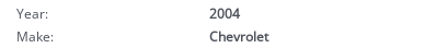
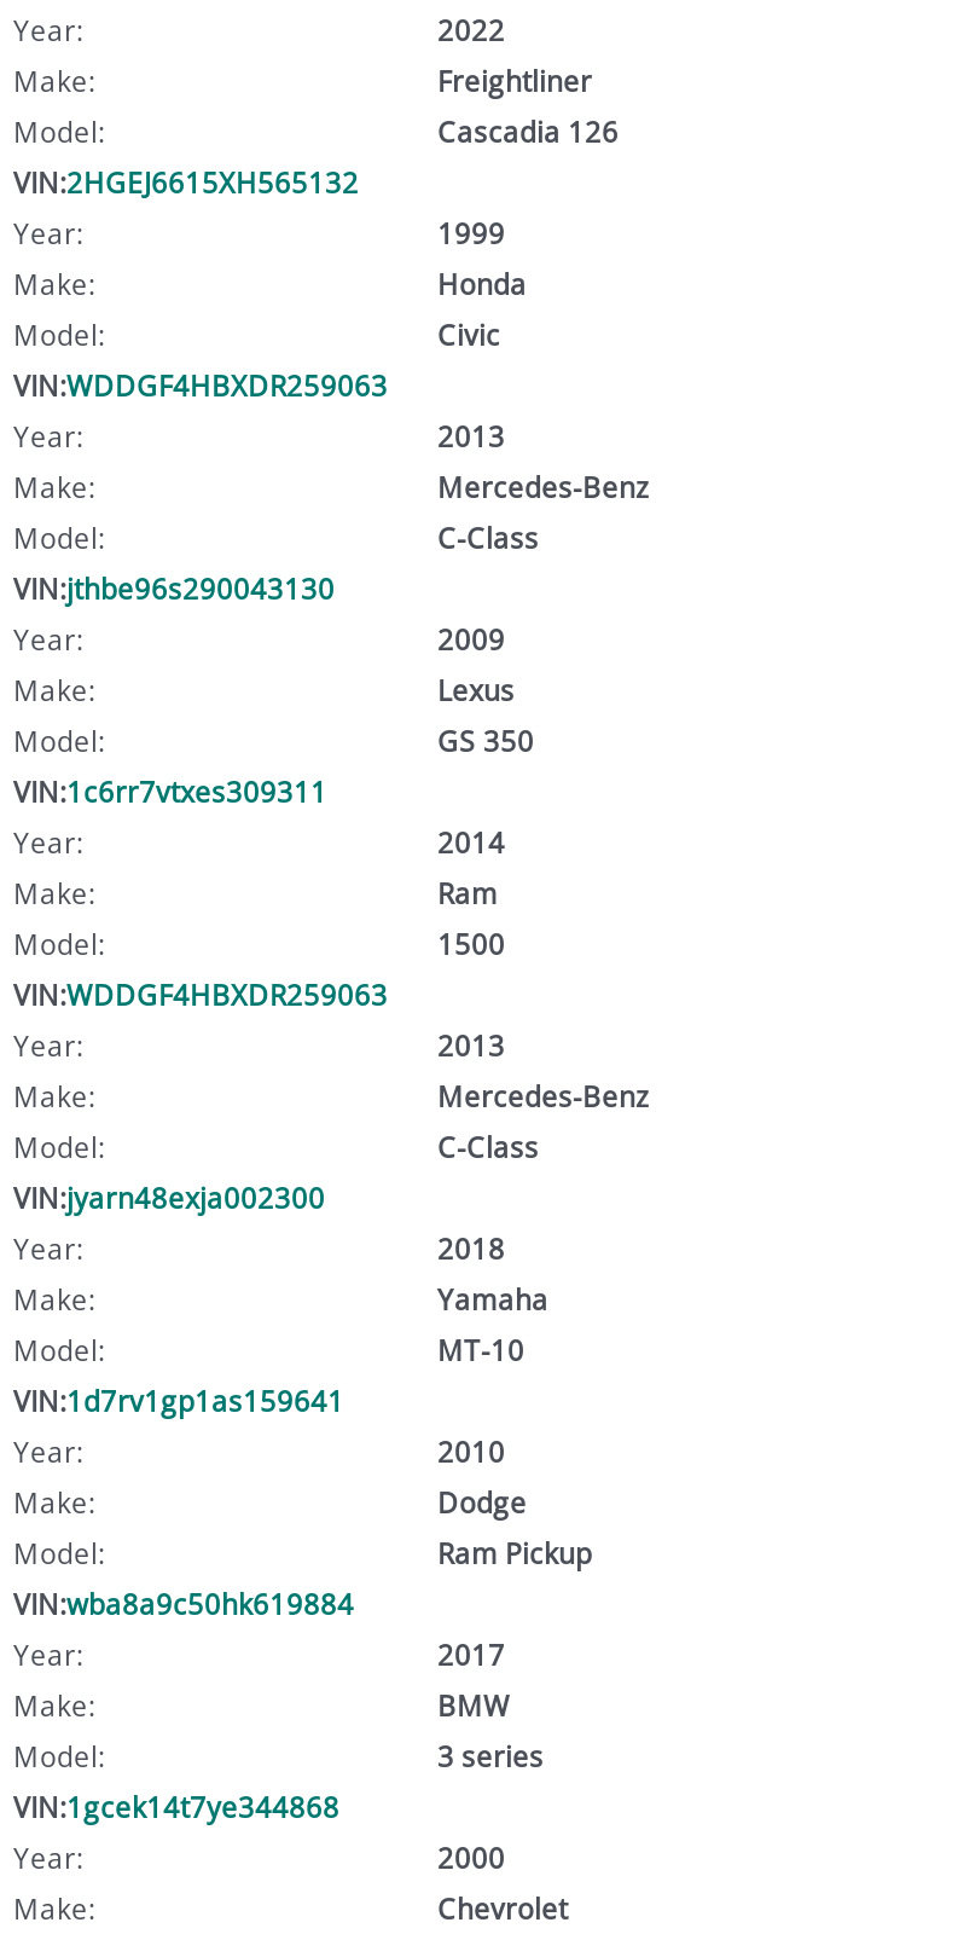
- 2004
+ 2022
+ Make:
+ Freightliner
+ Model:
+ Cascadia 126
+ VIN:2HGEJ6615XH565132
+ Year:
+ 1999
+ Make:
+ Honda
+ Model:
+ Civic
+ VIN:WDDGF4HBXDR259063
+ Year:
+ 2013
+ Make:
+ Mercedes-Benz
+ Model:
+ C-Class
+ VIN:jthbe96s290043130
+ Year:
+ 2009
+ Make:
+ Lexus
+ Model:
+ GS 350
+ VIN:1c6rr7vtxes309311
+ Year:
+ 2014
+ Make:
+ Ram
+ Model:
+ 1500
+ VIN:WDDGF4HBXDR259063
+ Year:
+ 2013
+ Make:
+ Mercedes-Benz
+ Model:
+ C-Class
+ VIN:jyarn48exja002300
+ Year:
+ 2018
+ Make:
+ Yamaha
+ Model:
+ MT-10
+ VIN:1d7rv1gp1as159641
+ Year:
+ 2010
+ Make:
+ Dodge
+ Model:
+ Ram Pickup
+ VIN:wba8a9c50hk619884
+ Year:
+ 2017
+ Make:
+ BMW
+ Model:
+ 3 series
+ VIN:1gcek14t7ye344868
+ Year:
+ 2000
